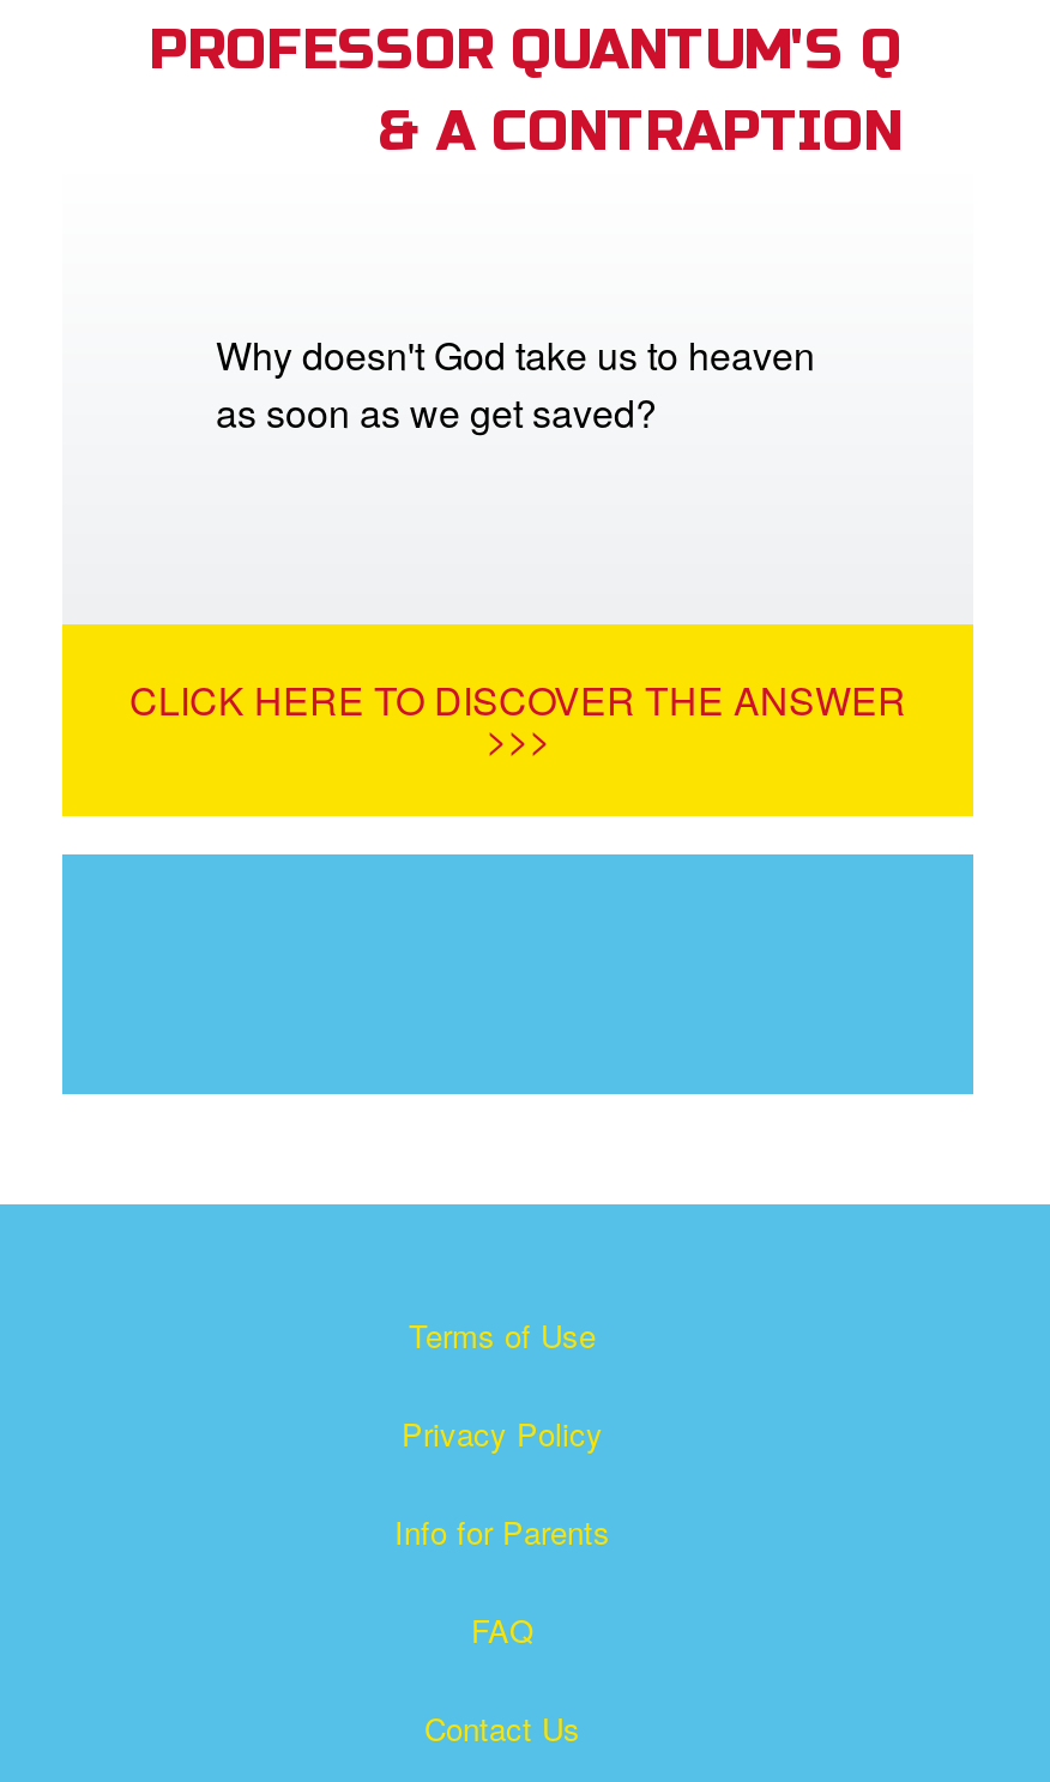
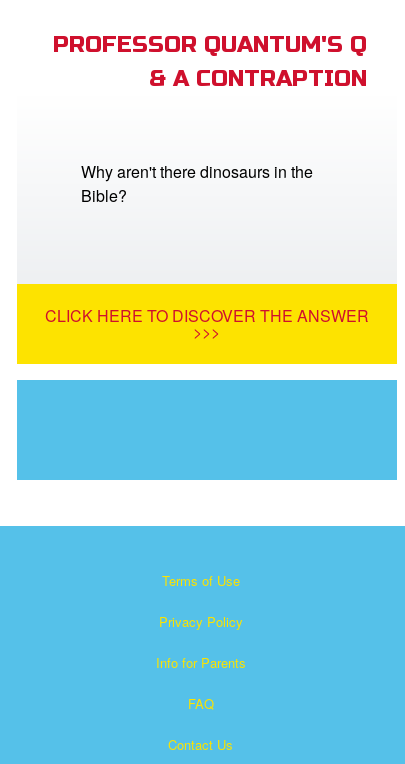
- Why doesn't God take us to heaven
- as soon as we get saved?
+ Why aren't there dinosaurs in the
+ Bible?
